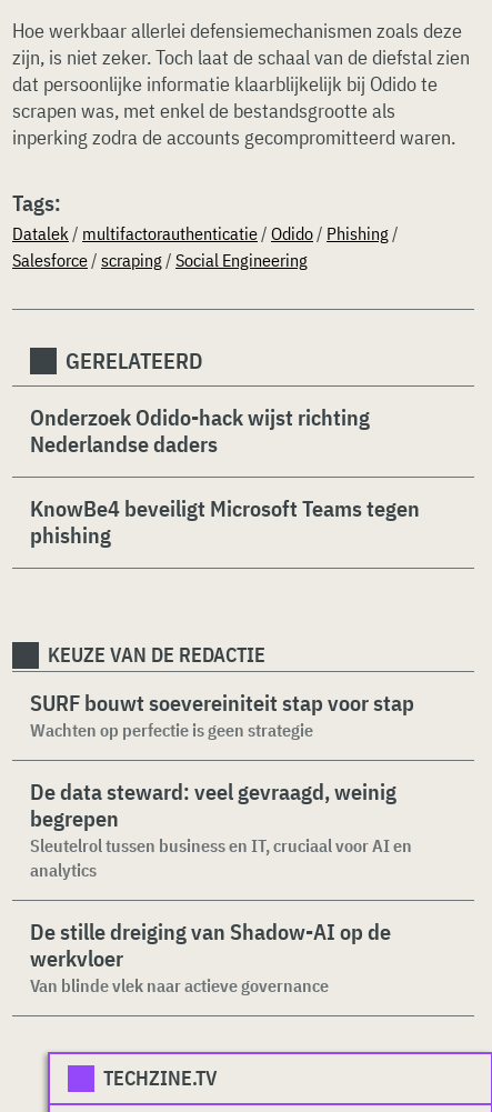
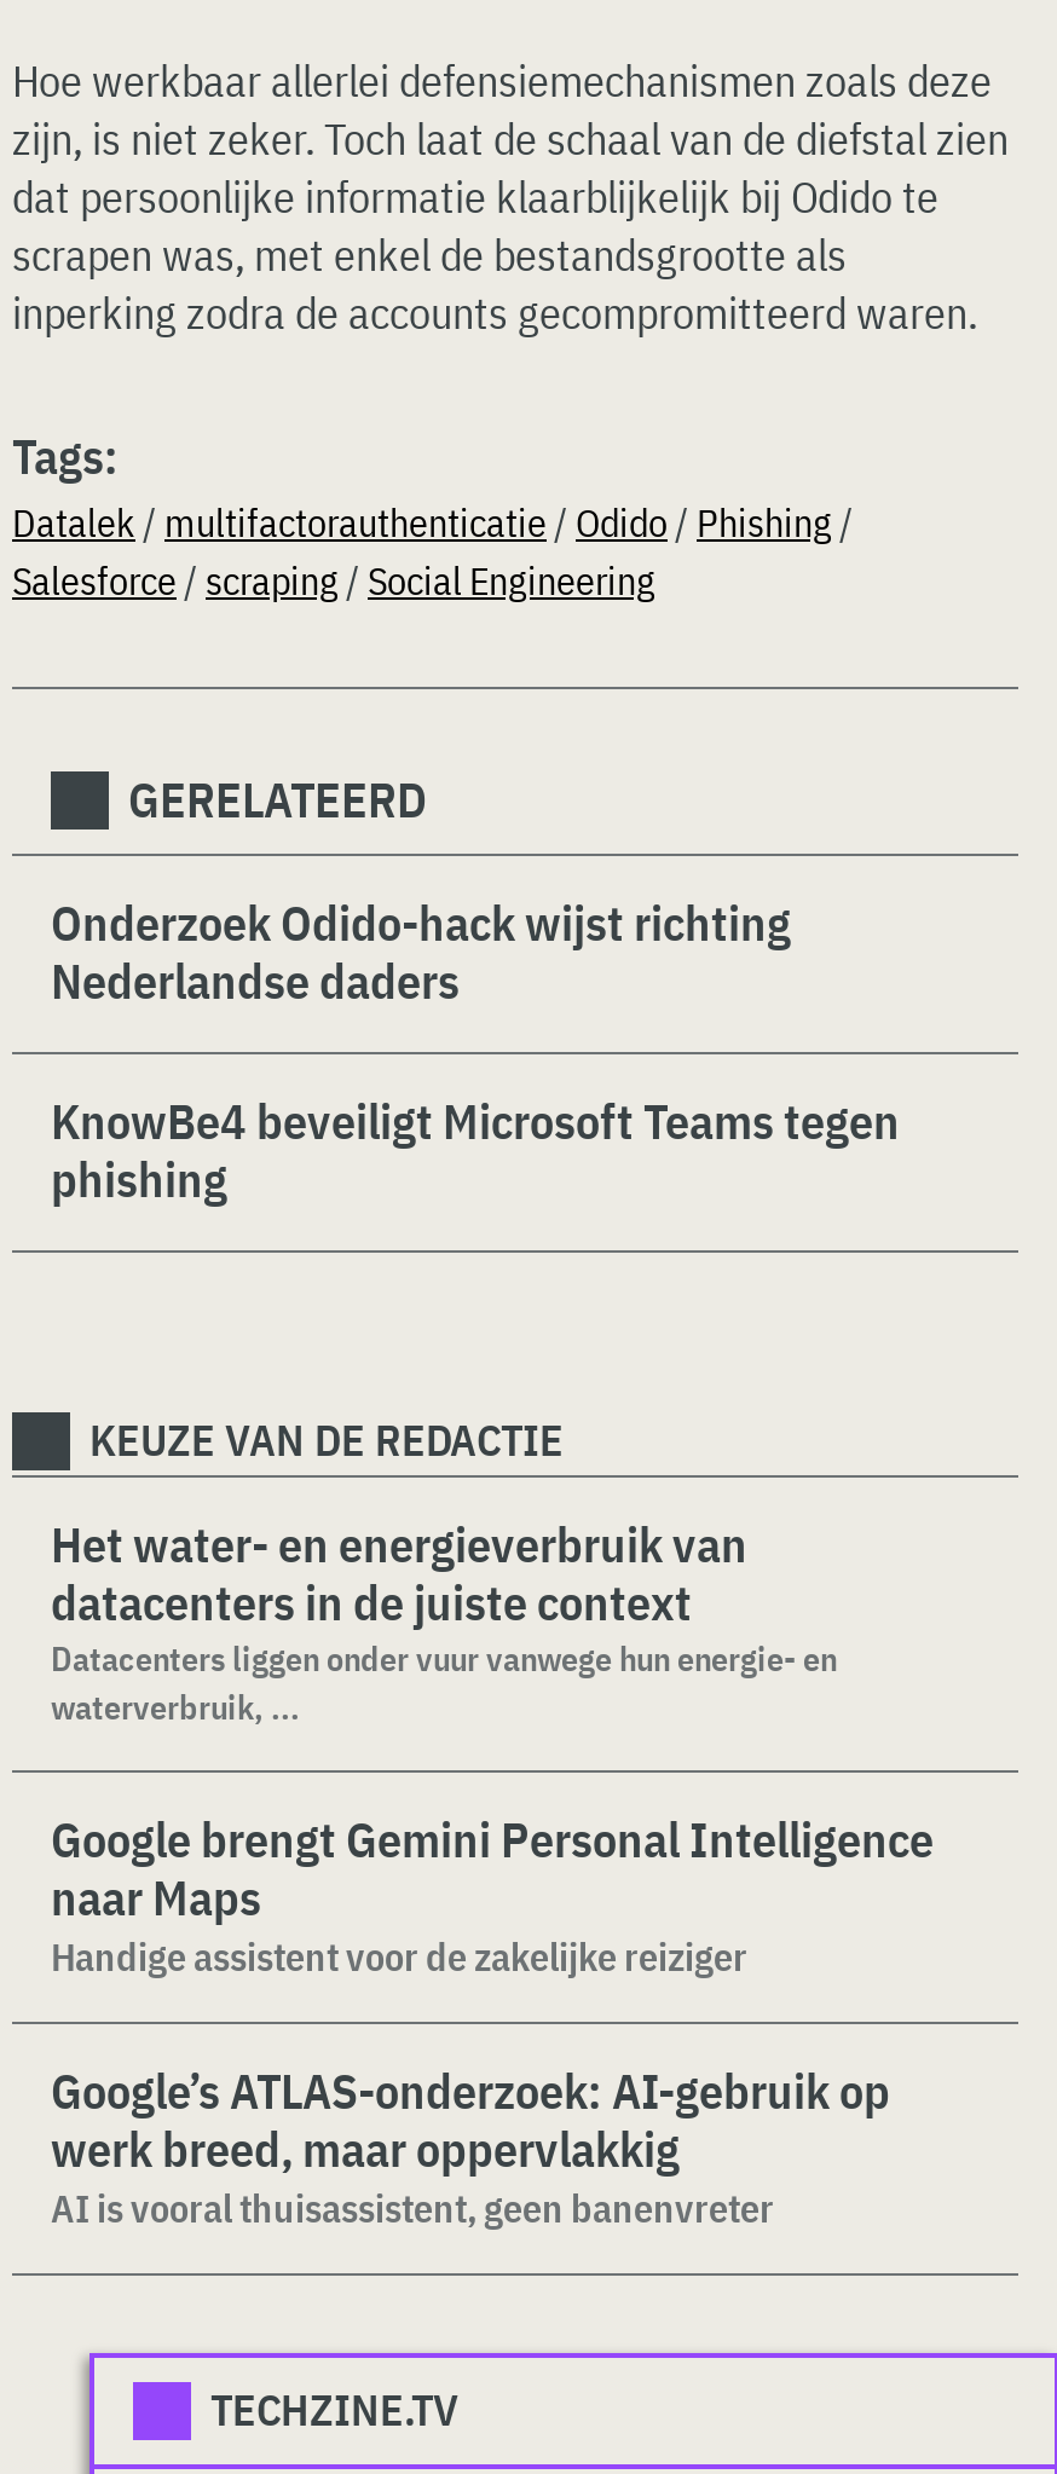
- SURF bouwt soevereiniteit stap voor stap
- Wachten op perfectie is geen strategie
+ Het water- en energieverbruik van
+ datacenters in de juiste context
+ Datacenters liggen onder vuur vanwege hun energie- en
+ waterverbruik, ...

- De data steward: veel gevraagd, weinig
- begrepen
- Sleutelrol tussen business en IT, cruciaal voor AI en
- analytics
+ Google brengt Gemini Personal Intelligence
+ naar Maps
+ Handige assistent voor de zakelijke reiziger

- De stille dreiging van Shadow-AI op de
- werkvloer
- Van blinde vlek naar actieve governance
+ Google’s ATLAS-onderzoek: AI-gebruik op
+ werk breed, maar oppervlakkig
+ AI is vooral thuisassistent, geen banenvreter
